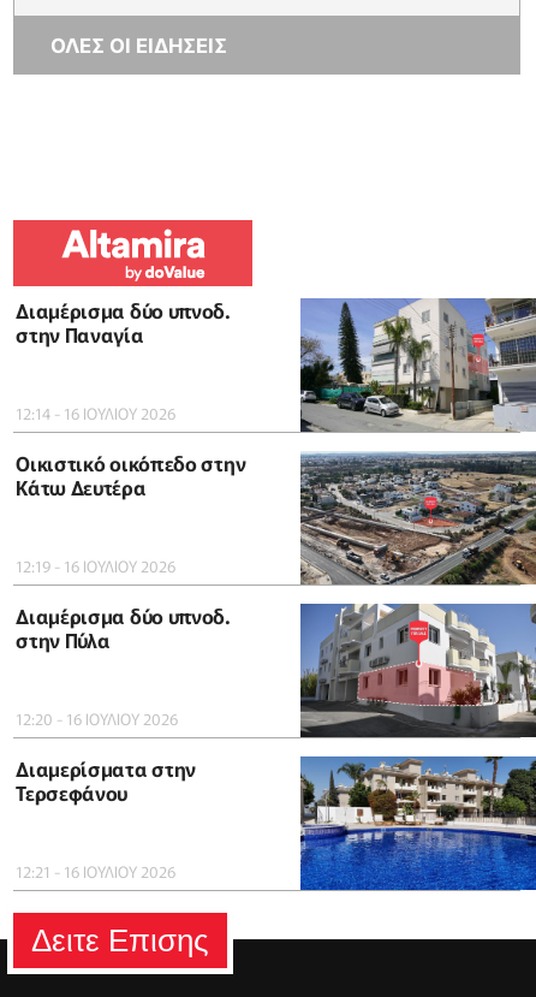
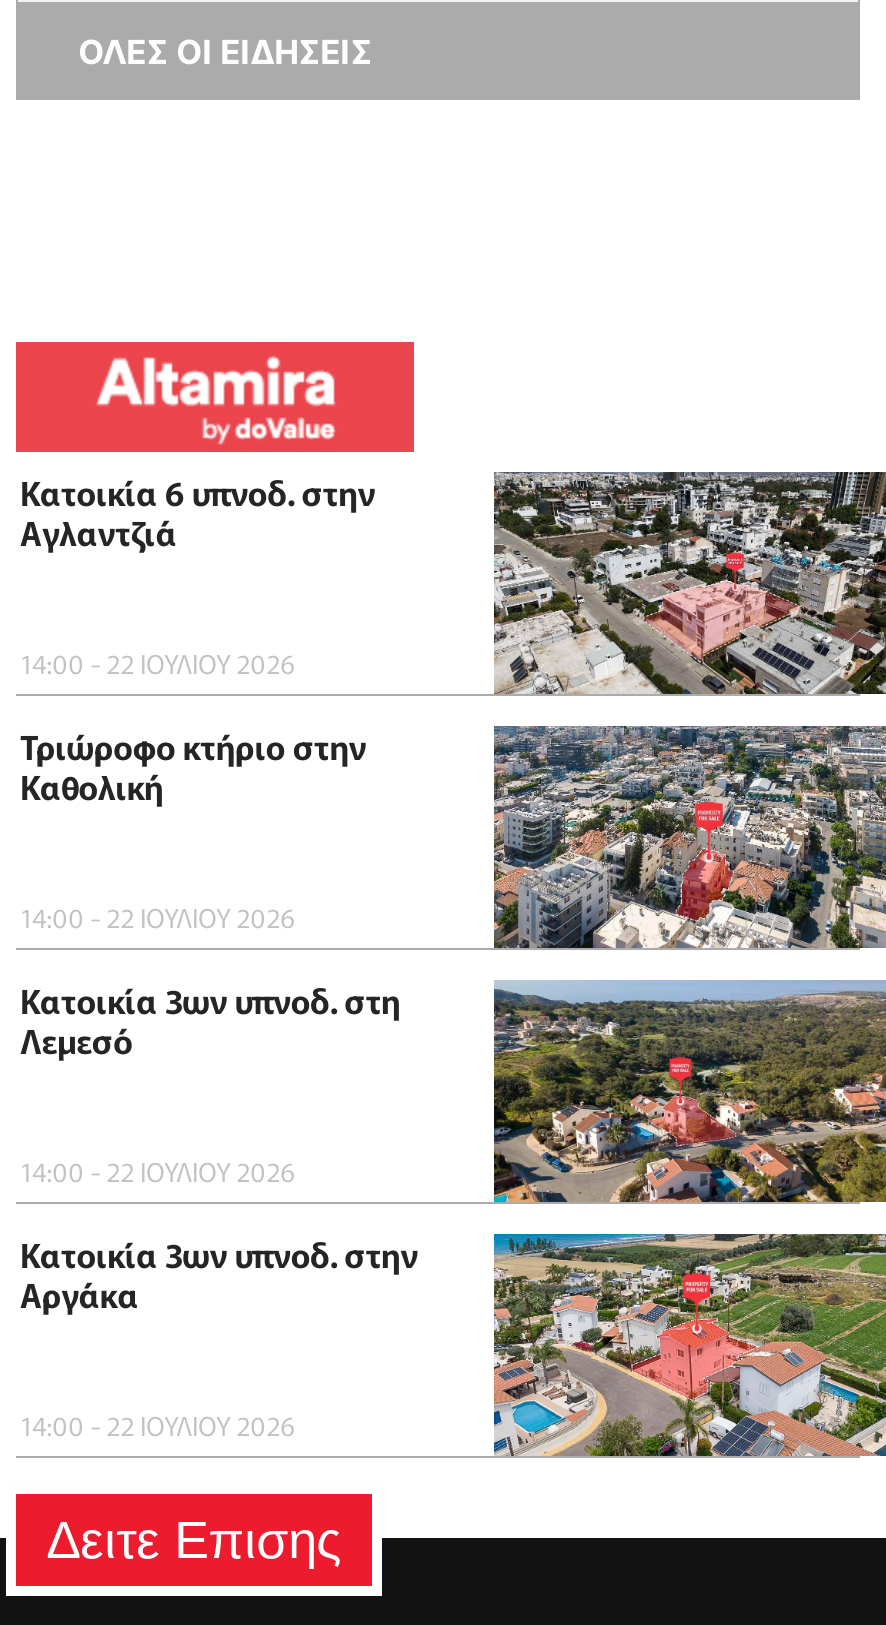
- Διαμέρισμα δύο υπνοδ.
- στην Παναγία
+ Κατοικία 6 υπνοδ. στην
+ Αγλαντζιά

- [image]
+ [image]

- 12:14 - 16 ΙΟΥΛΙΟΥ 2026
+ 14:00 - 22 ΙΟΥΛΙΟΥ 2026

- Οικιστικό οικόπεδο στην
- Κάτω Δευτέρα
+ Τριώροφο κτήριο στην
+ Καθολική

- [image]
+ [image]

- 12:19 - 16 ΙΟΥΛΙΟΥ 2026
+ 14:00 - 22 ΙΟΥΛΙΟΥ 2026

- Διαμέρισμα δύο υπνοδ.
- στην Πύλα
+ Κατοικία 3ων υπνοδ. στη
+ Λεμεσό

- [image]
+ [image]

- 12:20 - 16 ΙΟΥΛΙΟΥ 2026
+ 14:00 - 22 ΙΟΥΛΙΟΥ 2026

- Διαμερίσματα στην
- Τερσεφάνου
+ Κατοικία 3ων υπνοδ. στην
+ Αργάκα

- [image]
+ [image]

- 12:21 - 16 ΙΟΥΛΙΟΥ 2026
+ 14:00 - 22 ΙΟΥΛΙΟΥ 2026
